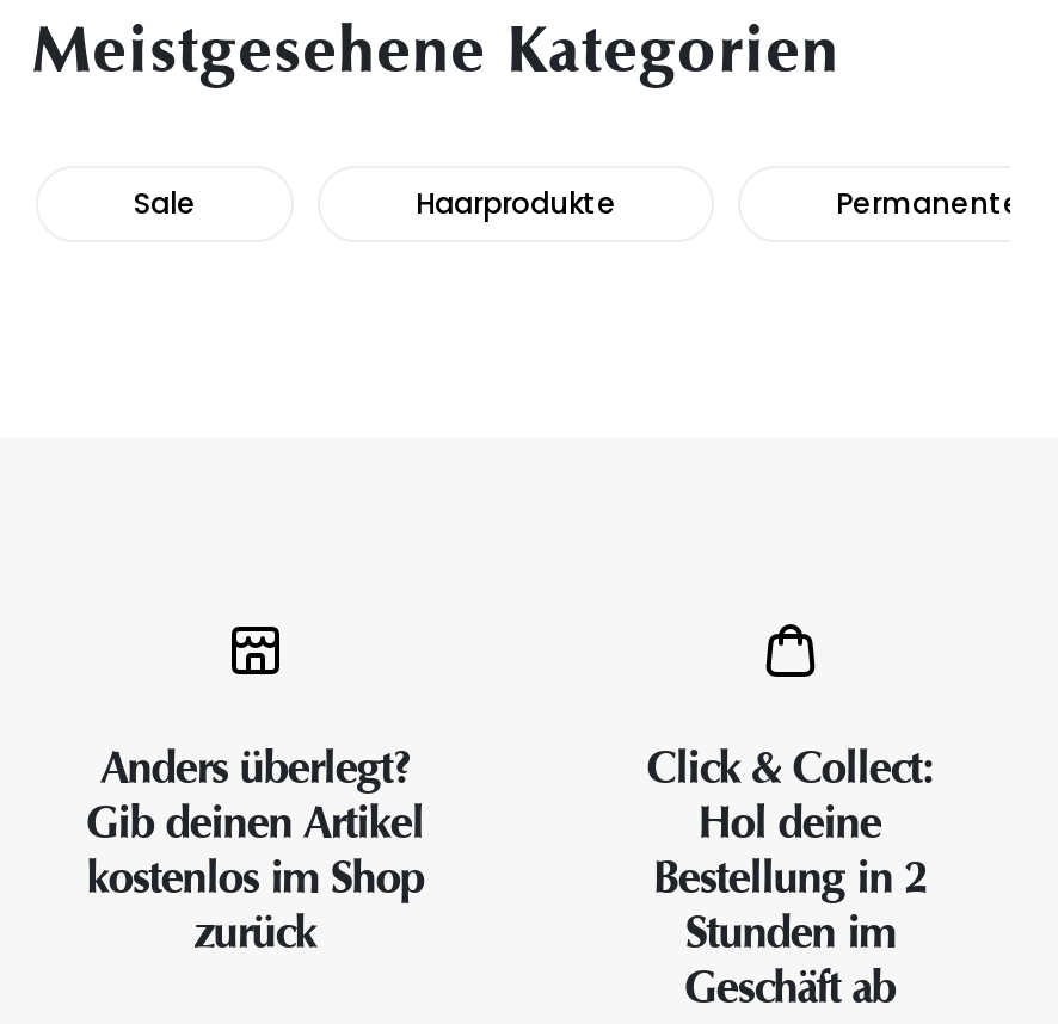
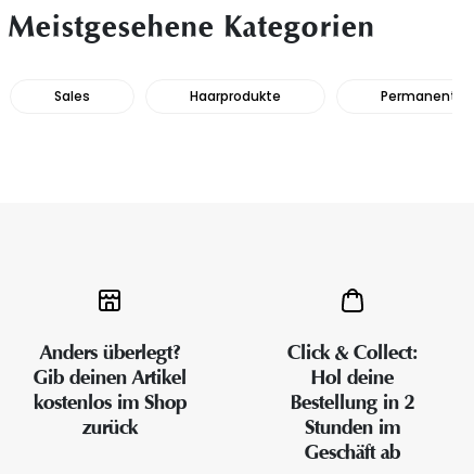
- Sale
+ Sales
